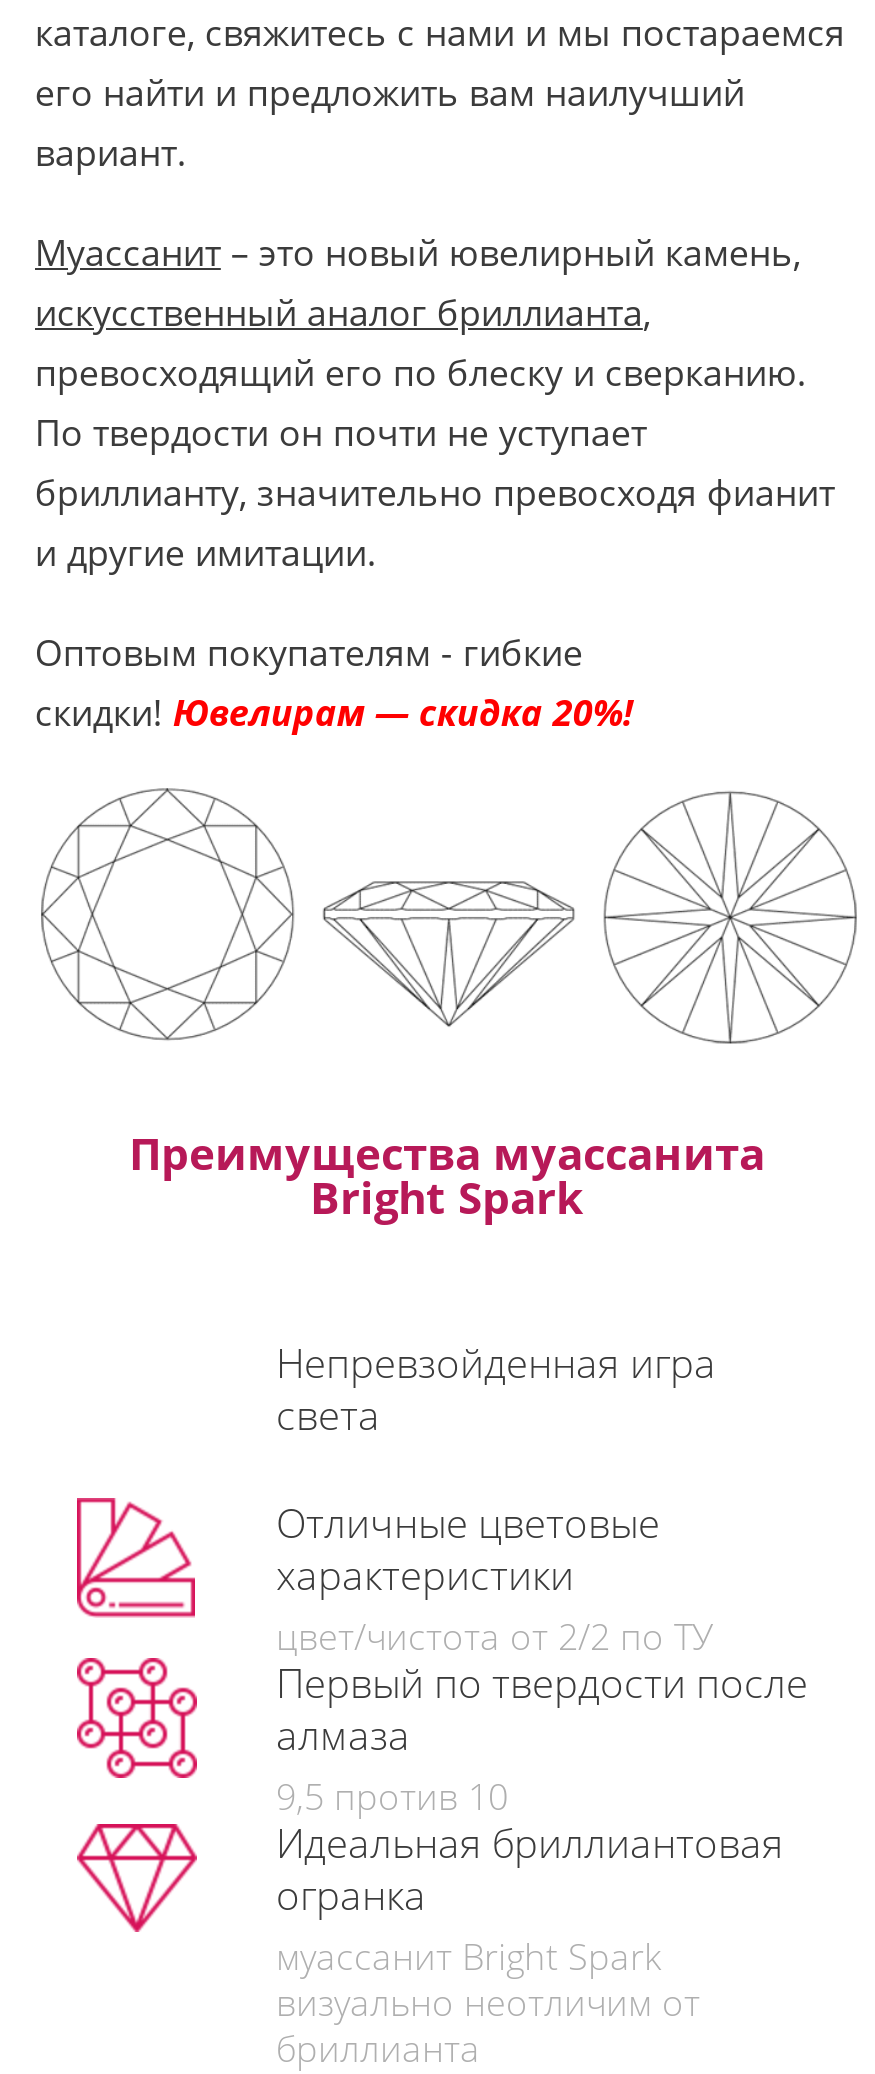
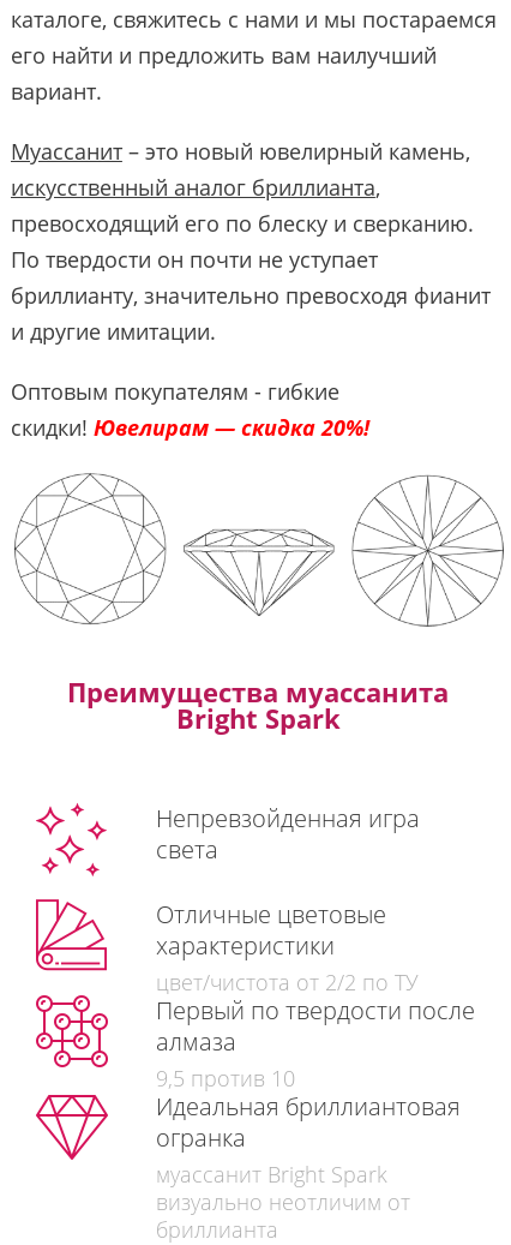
+ [image]
